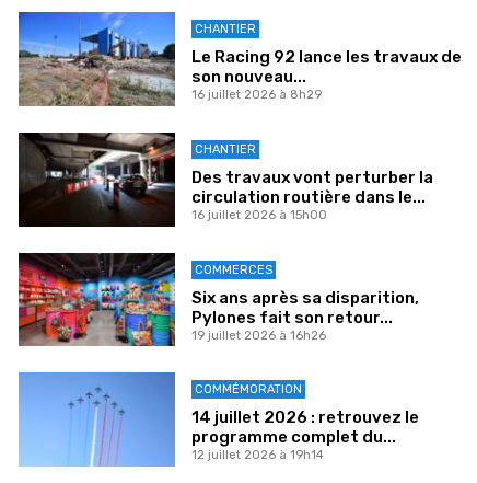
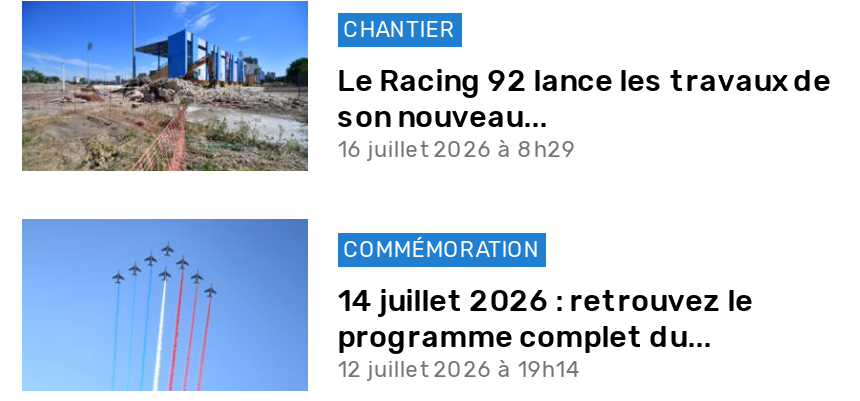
- [image]
- CHANTIER
- Des travaux vont perturber la
- circulation routière dans le...
- 16 juillet 2026 à 15h00

- [image]
- COMMERCES
- Six ans après sa disparition,
- Pylones fait son retour...
- 19 juillet 2026 à 16h26
